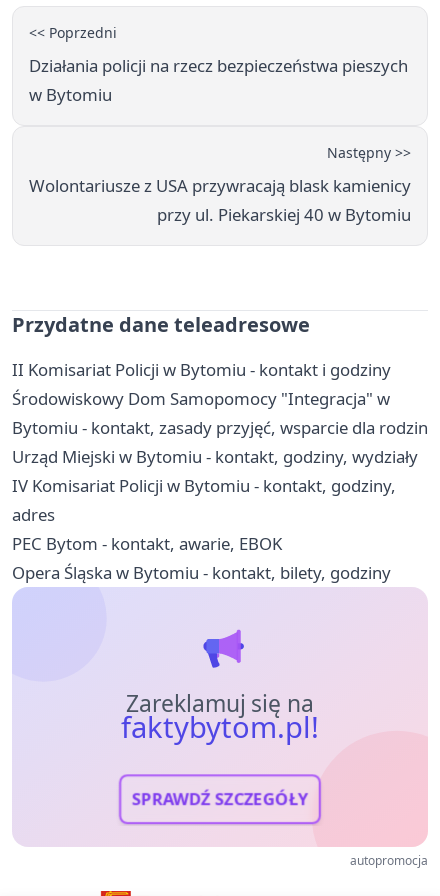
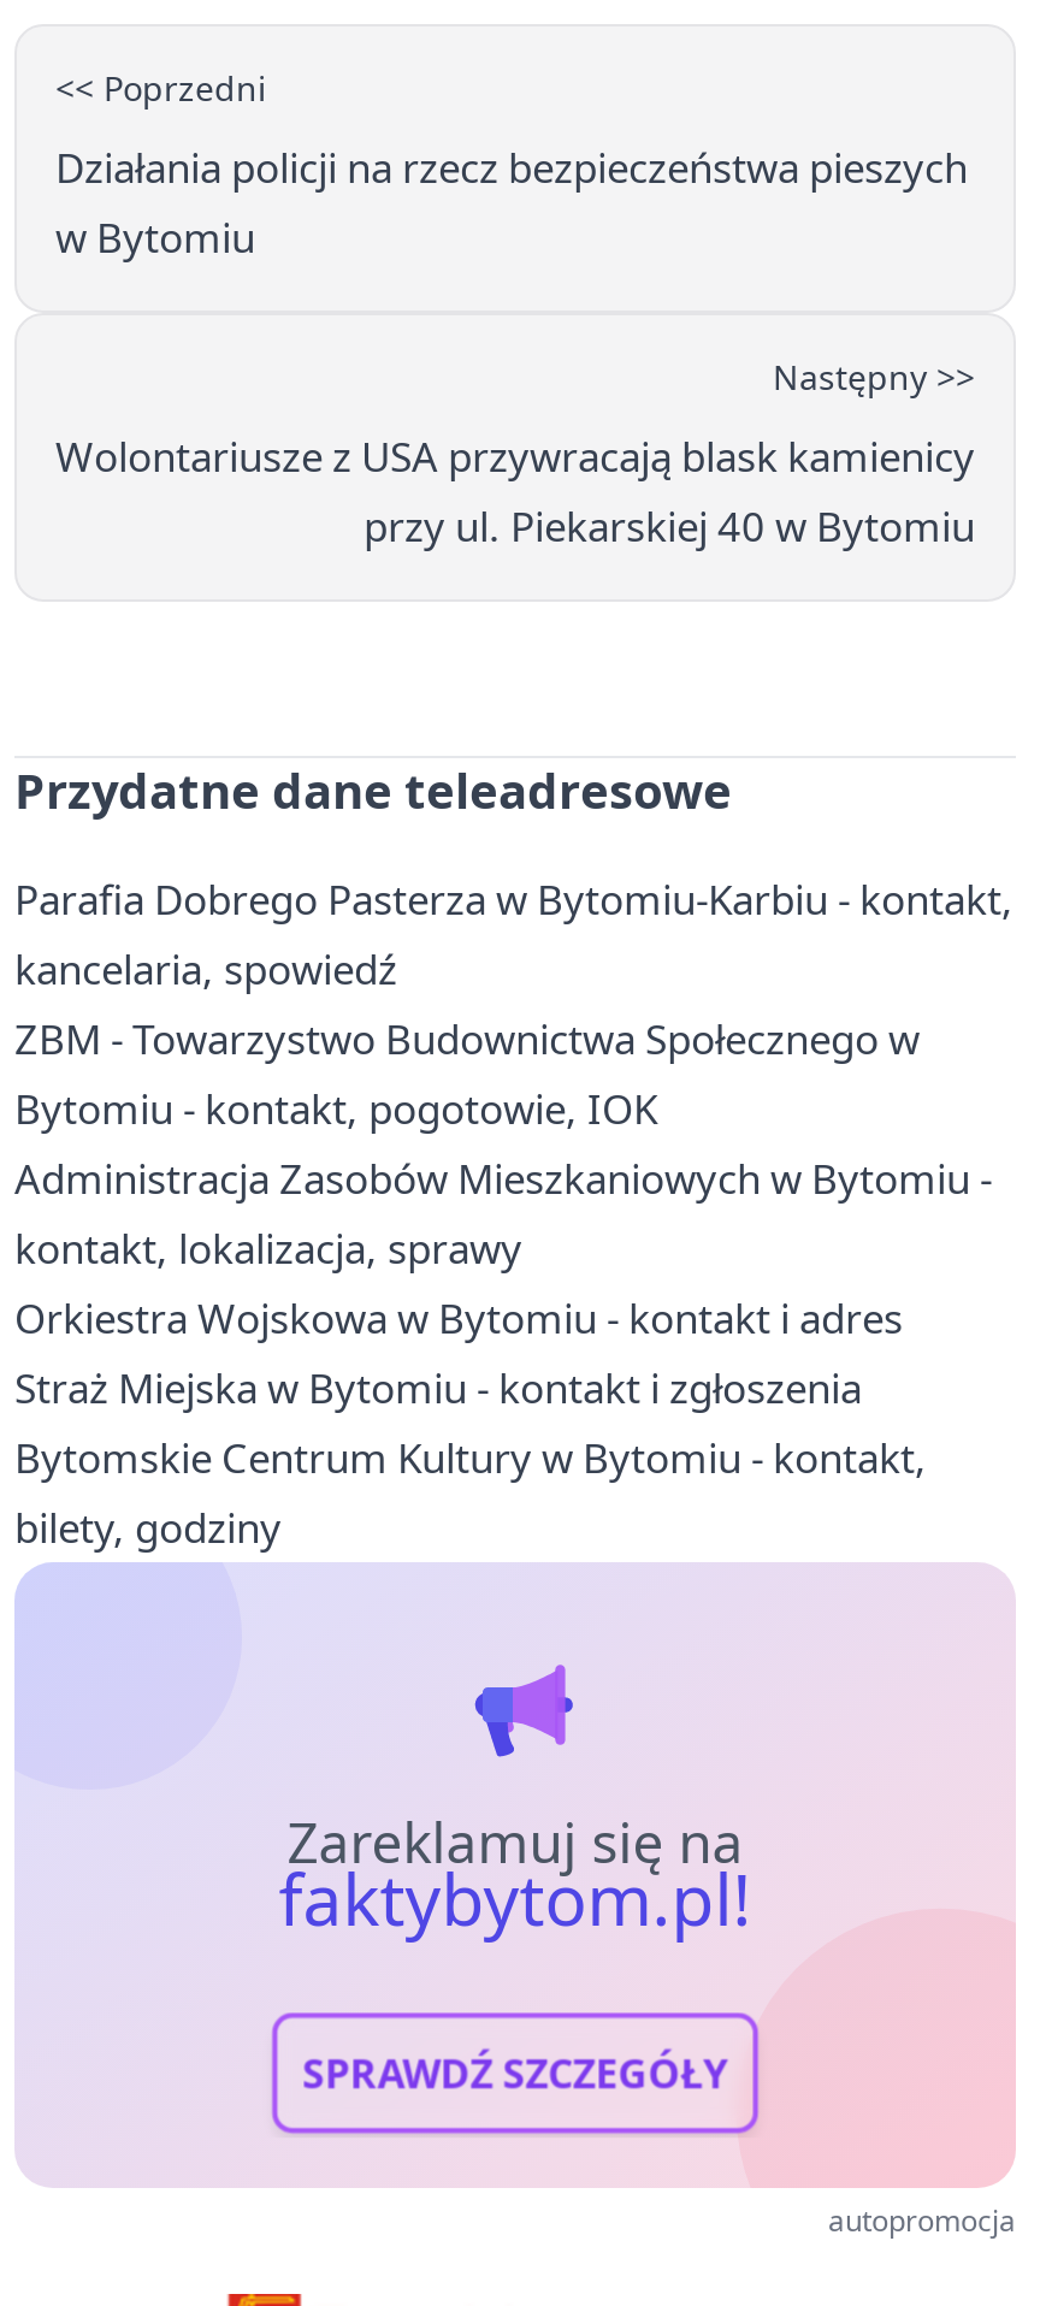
- II Komisariat Policji w Bytomiu - kontakt i godziny
- Środowiskowy Dom Samopomocy "Integracja" w
- Bytomiu - kontakt, zasady przyjęć, wsparcie dla rodzin
- Urząd Miejski w Bytomiu - kontakt, godziny, wydziały
- IV Komisariat Policji w Bytomiu - kontakt, godziny,
- adres
- PEC Bytom - kontakt, awarie, EBOK
- Opera Śląska w Bytomiu - kontakt, bilety, godziny
+ Parafia Dobrego Pasterza w Bytomiu-Karbiu - kontakt,
+ kancelaria, spowiedź
+ ZBM - Towarzystwo Budownictwa Społecznego w
+ Bytomiu - kontakt, pogotowie, IOK
+ Administracja Zasobów Mieszkaniowych w Bytomiu -
+ kontakt, lokalizacja, sprawy
+ Orkiestra Wojskowa w Bytomiu - kontakt i adres
+ Straż Miejska w Bytomiu - kontakt i zgłoszenia
+ Bytomskie Centrum Kultury w Bytomiu - kontakt,
+ bilety, godziny
